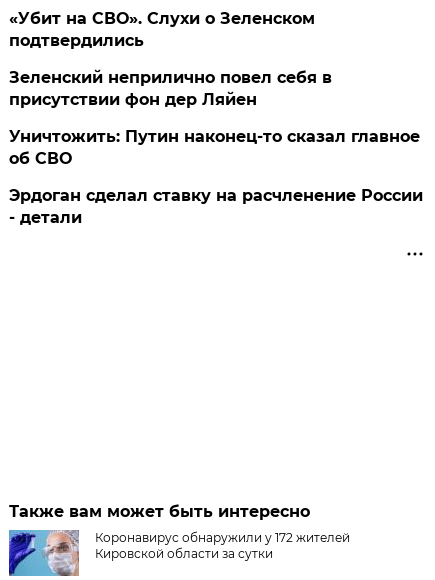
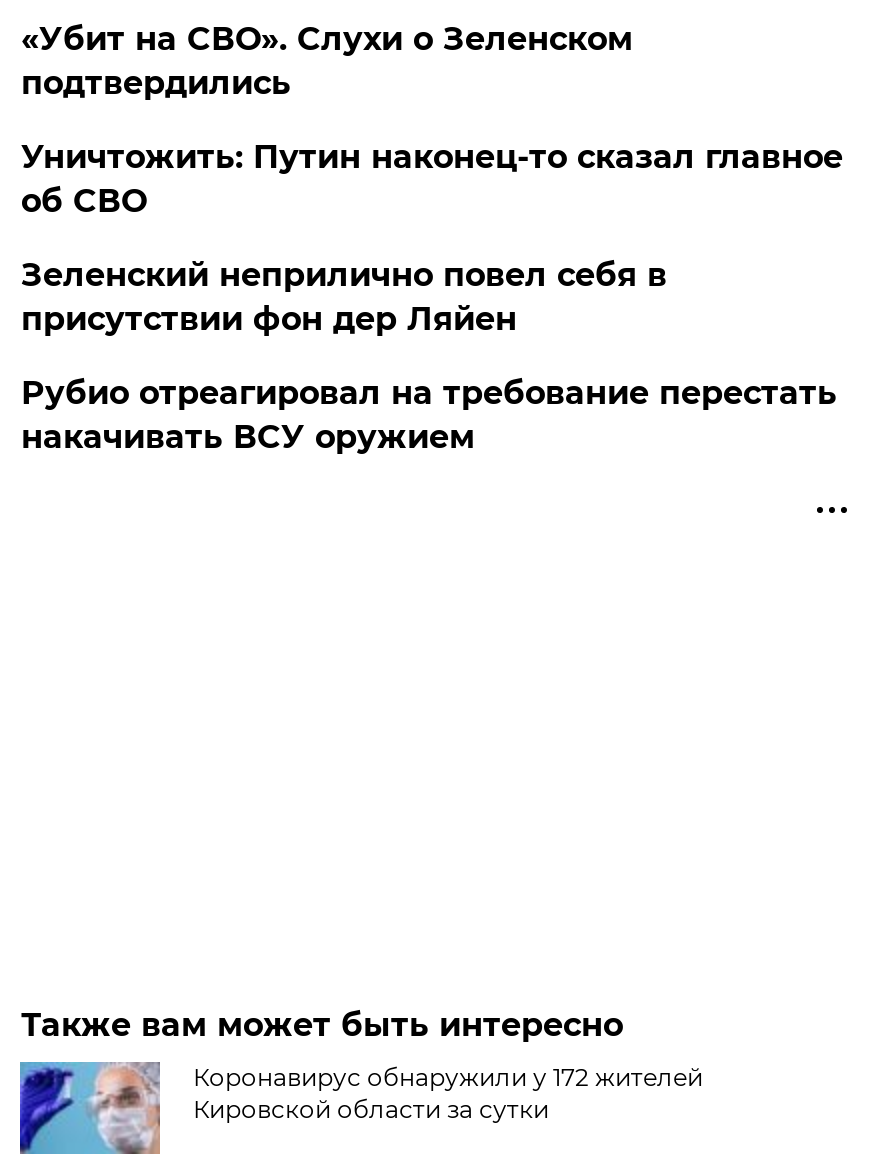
moved down: Зеленский неприлично повел cебя в | присутствии фон дер Ляйен

moved up: Уничтожить: Путин наконец-то сказал главное | об СВО

- Эрдоган сделал ставку на расчленение России
- - детали
+ Рубио отреагировал на требование перестать
+ накачивать ВСУ оружием
